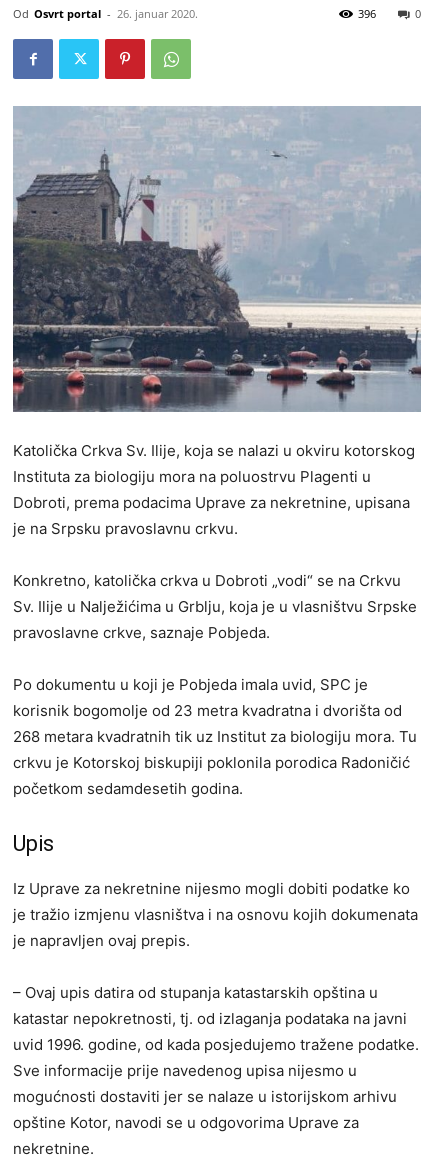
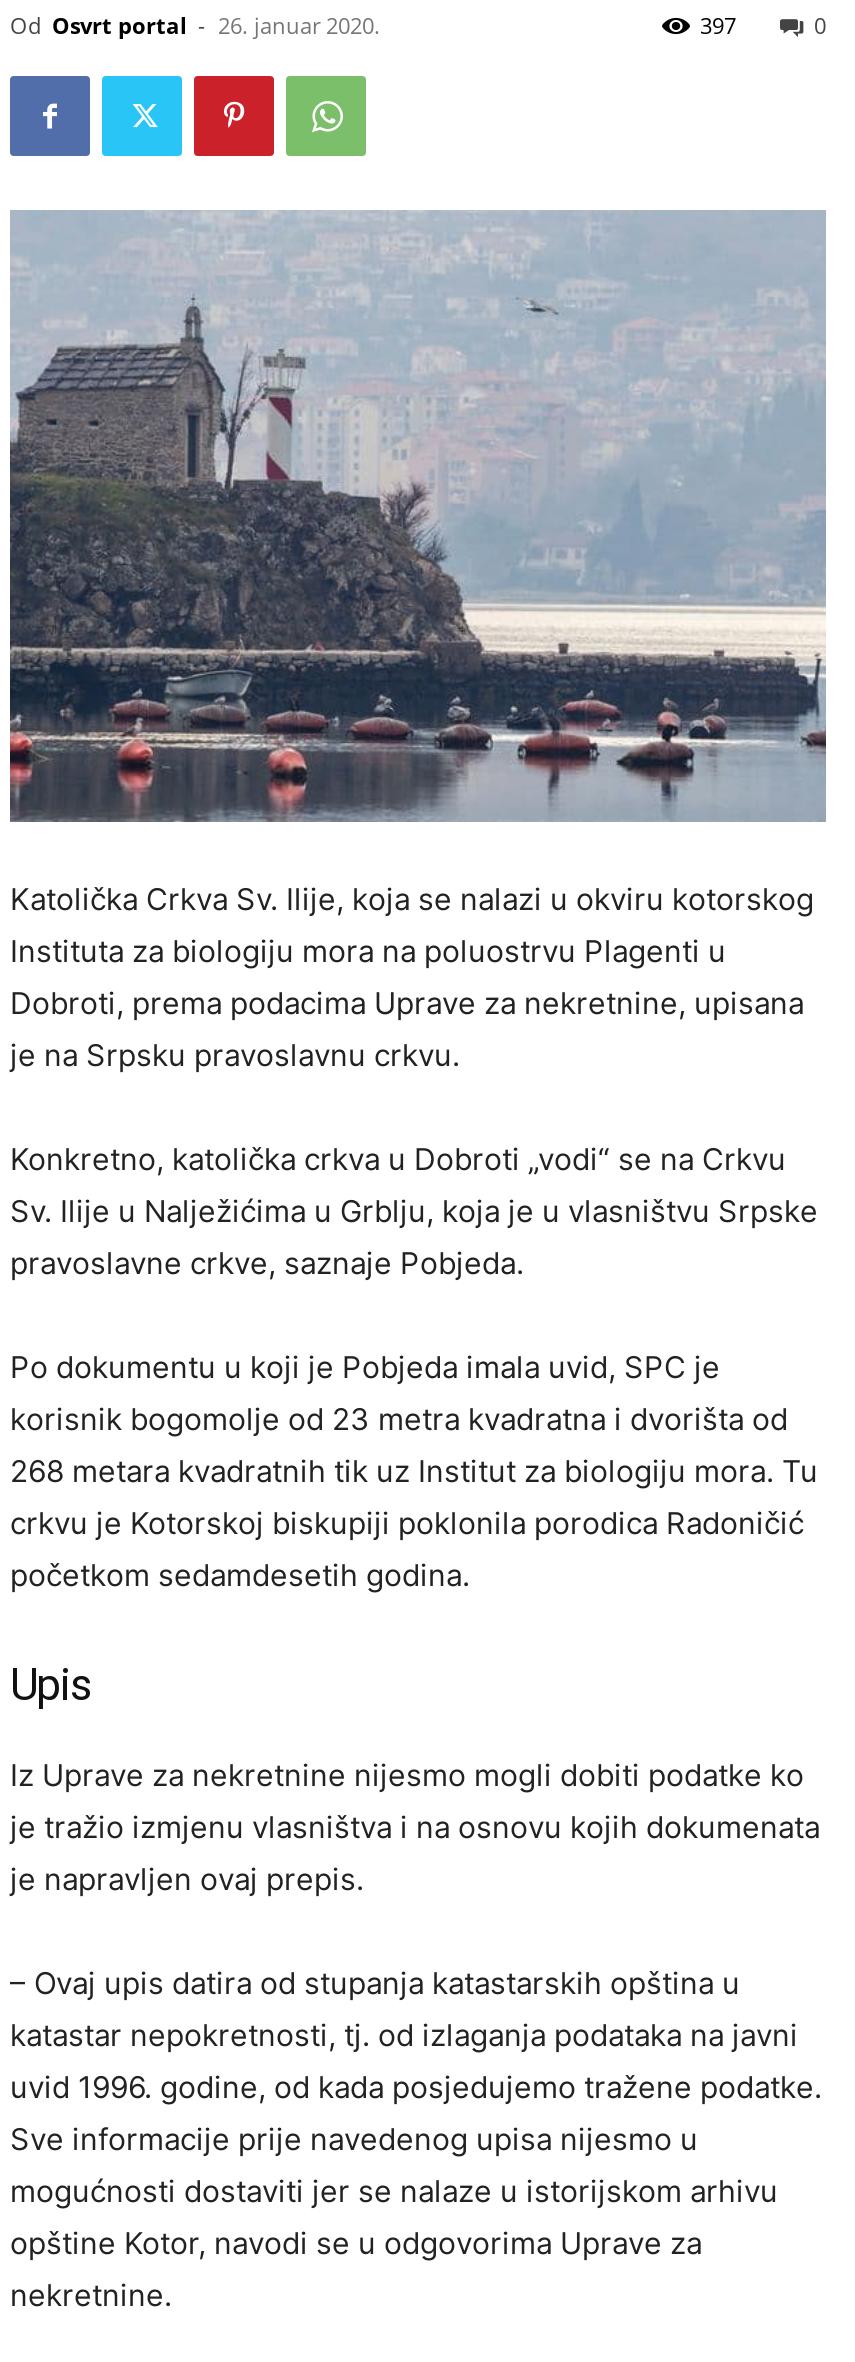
- 396
+ 397
